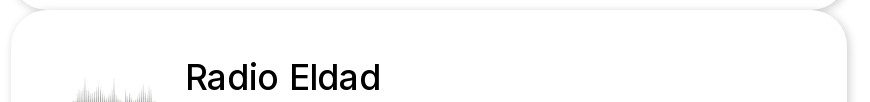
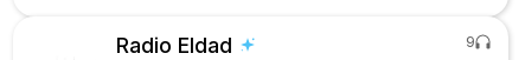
+ 9
